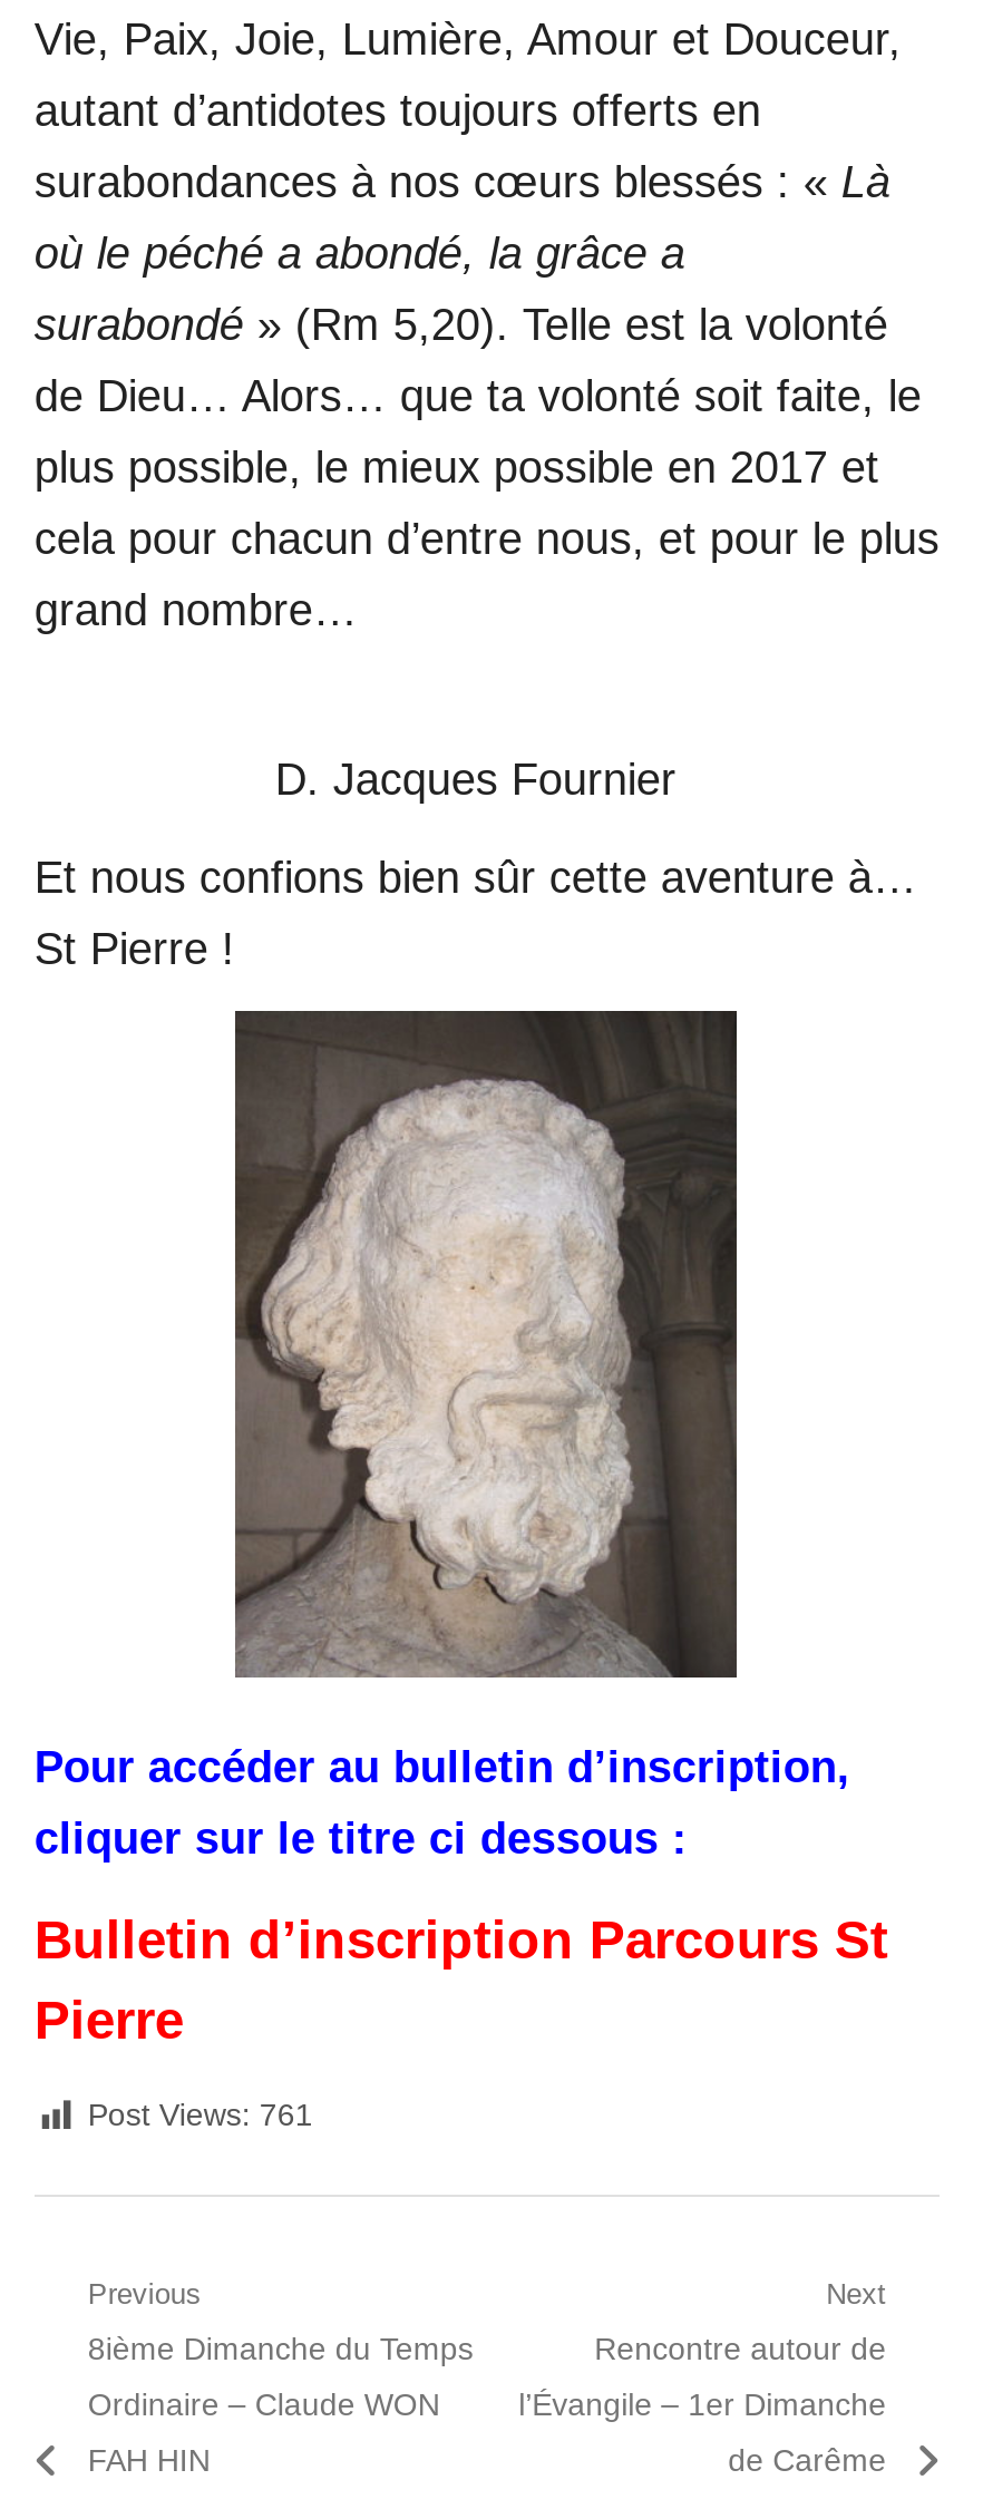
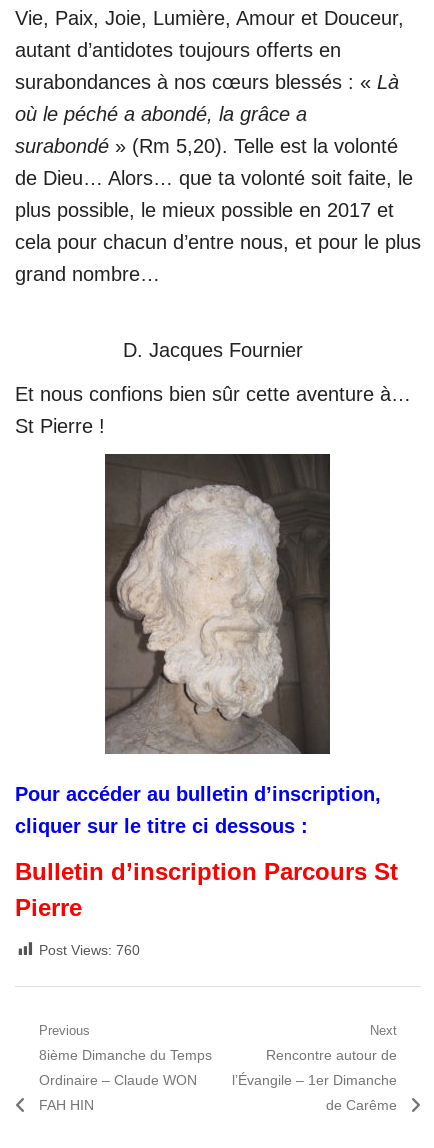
- Post Views: 761
+ Post Views: 760
